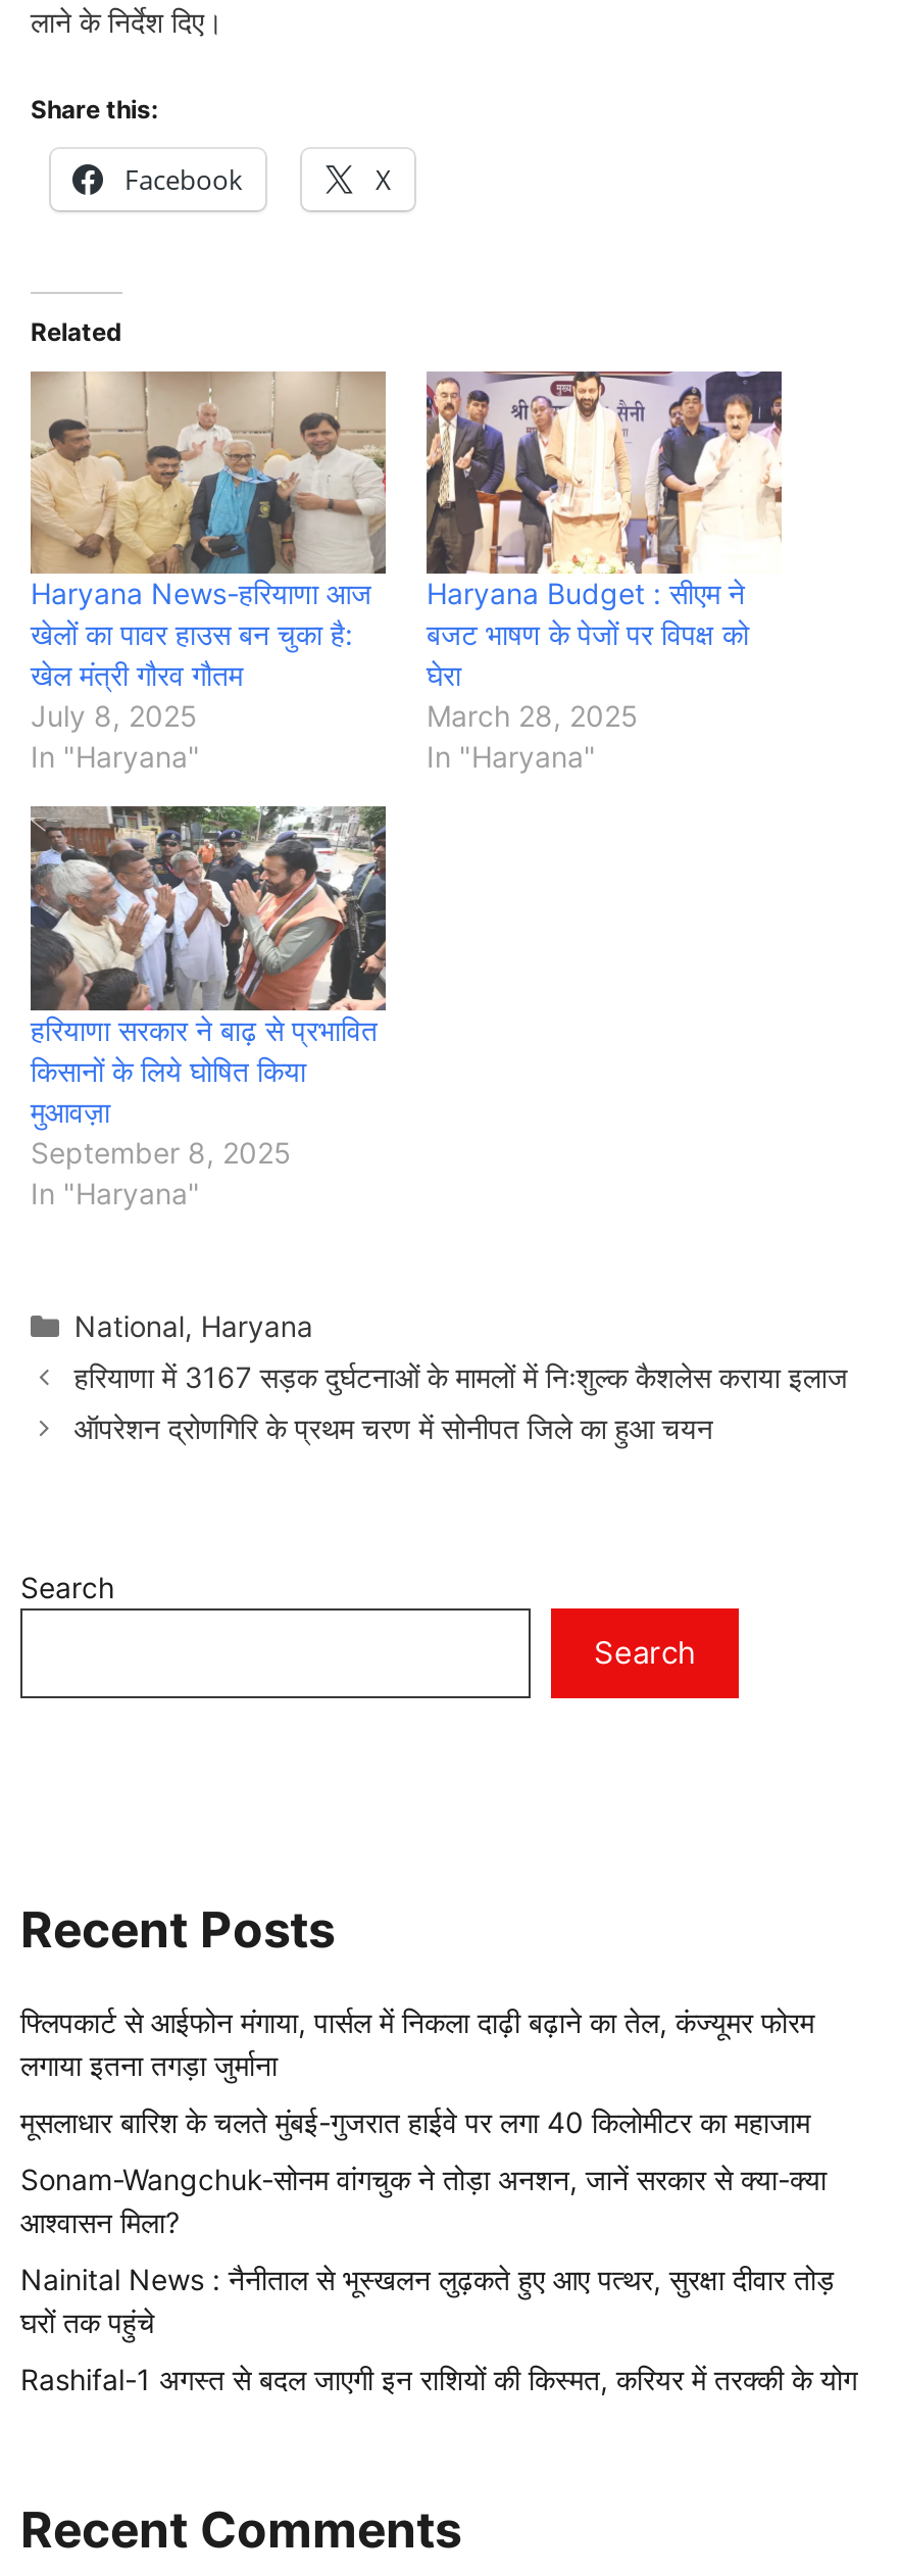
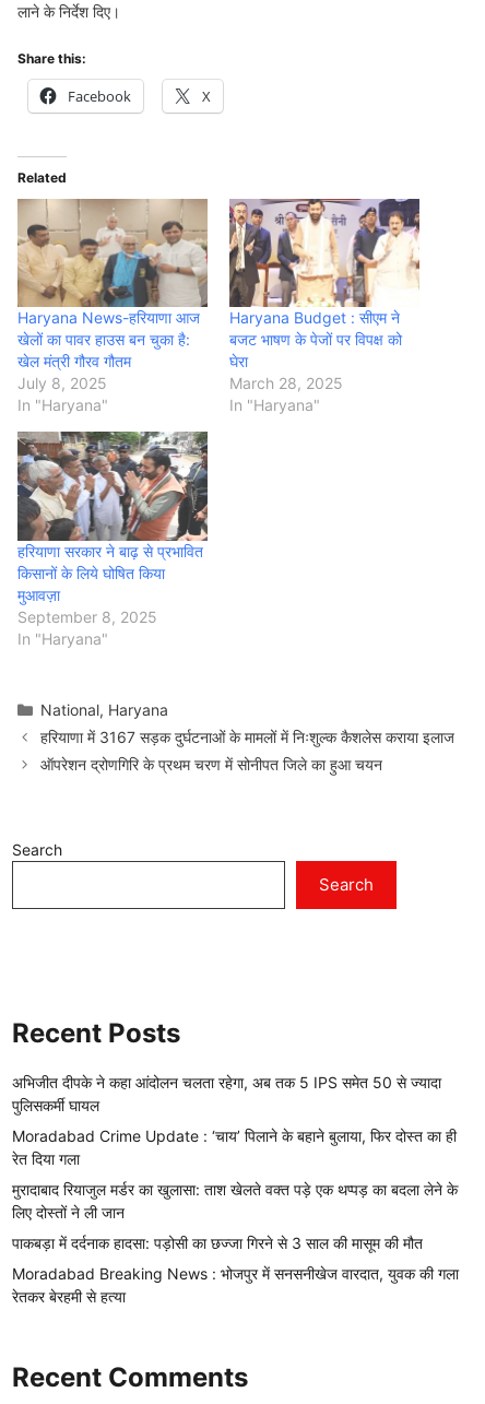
- फ्लिपकार्ट से आईफोन मंगाया, पार्सल में निकला दाढ़ी बढ़ाने का तेल, कंज्यूमर फोरम
- लगाया इतना तगड़ा जुर्माना
+ अभिजीत दीपके ने कहा आंदोलन चलता रहेगा, अब तक 5 IPS समेत 50 से ज्यादा
+ पुलिसकर्मी घायल

- मूसलाधार बारिश के चलते मुंबई-गुजरात हाईवे पर लगा 40 किलोमीटर का महाजाम
+ Moradabad Crime Update : ‘चाय’ पिलाने के बहाने बुलाया, फिर दोस्त का ही
+ रेत दिया गला

- Sonam-Wangchuk-सोनम वांगचुक ने तोड़ा अनशन, जानें सरकार से क्या-क्या
- आश्वासन मिला?
+ मुरादाबाद रियाजुल मर्डर का खुलासा: ताश खेलते वक्त पड़े एक थप्पड़ का बदला लेने के
+ लिए दोस्तों ने ली जान

- Nainital News : नैनीताल से भूस्खलन लुढ़कते हुए आए पत्थर, सुरक्षा दीवार तोड़
- घरों तक पहुंचे
+ पाकबड़ा में दर्दनाक हादसा: पड़ोसी का छज्जा गिरने से 3 साल की मासूम की मौत

- Rashifal-1 अगस्त से बदल जाएगी इन राशियों की किस्मत, करियर में तरक्की के योग
+ Moradabad Breaking News : भोजपुर में सनसनीखेज वारदात, युवक की गला
+ रेतकर बेरहमी से हत्या
